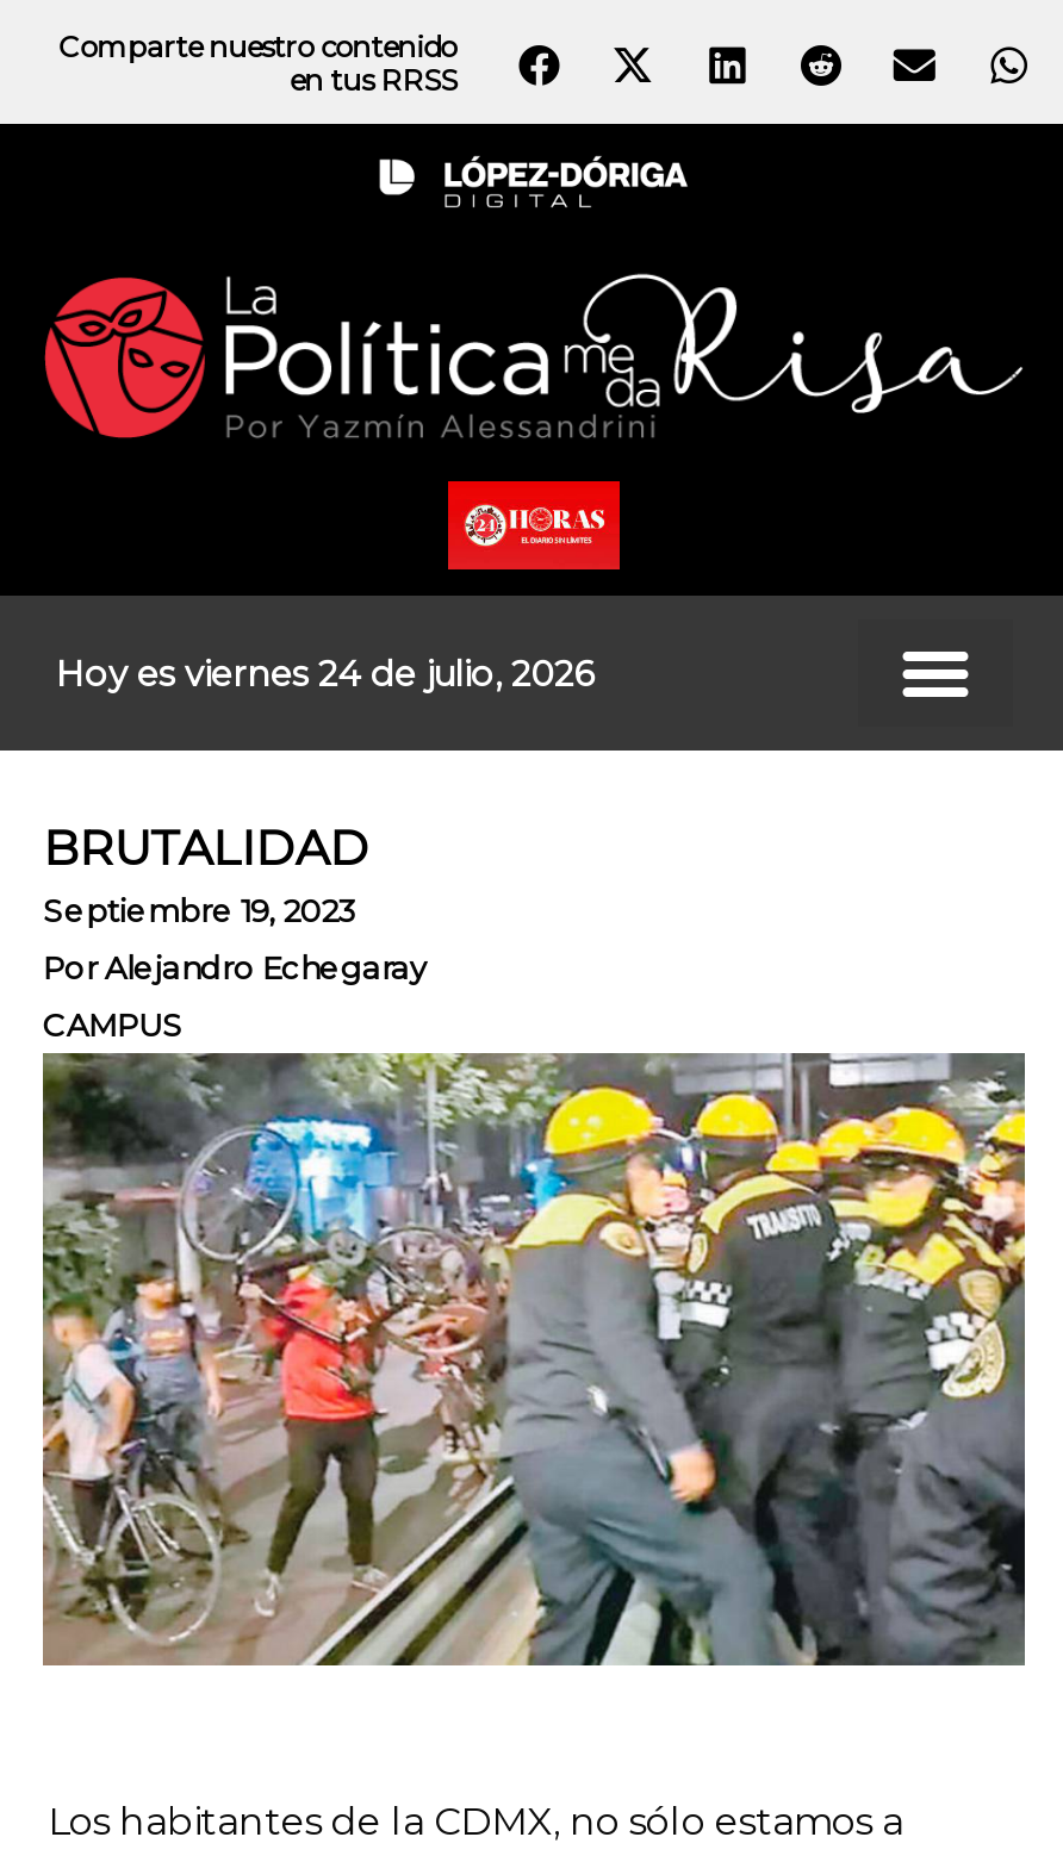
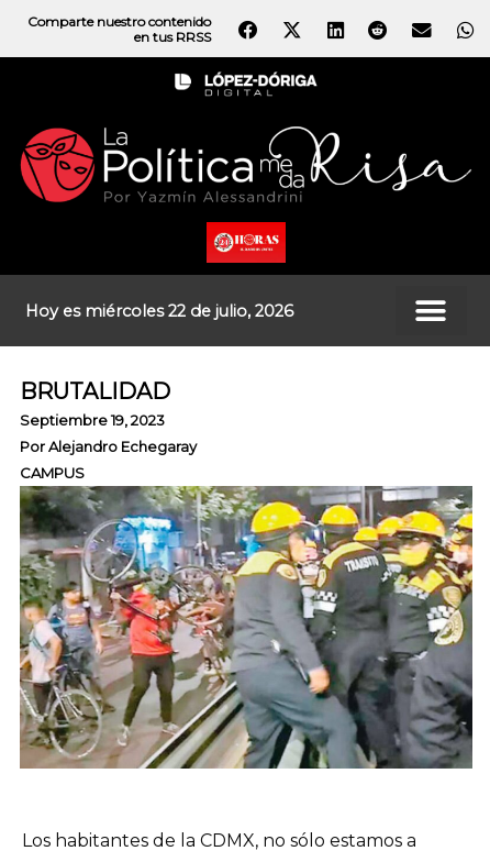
- Hoy es viernes 24 de julio, 2026
+ Hoy es miércoles 22 de julio, 2026
